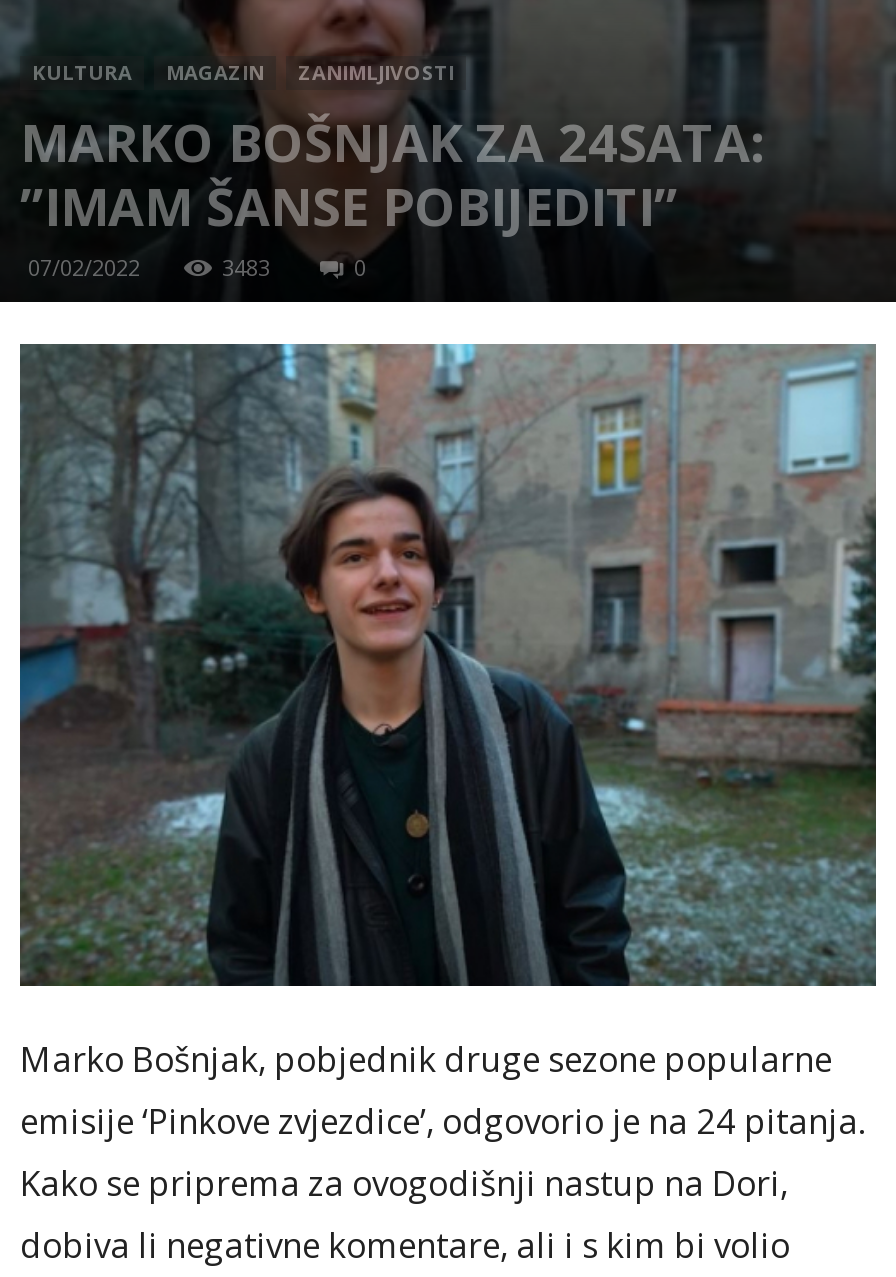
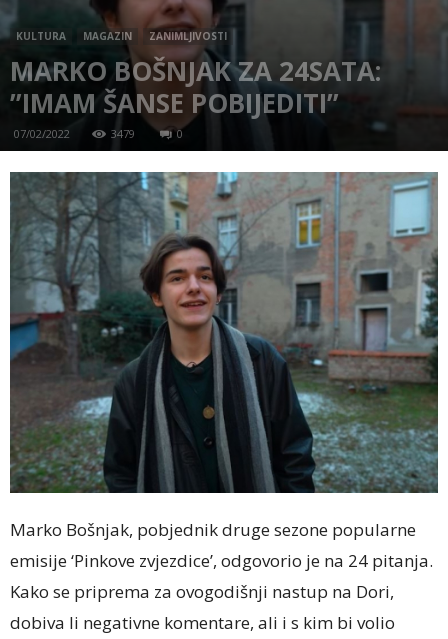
- 3483
+ 3479
